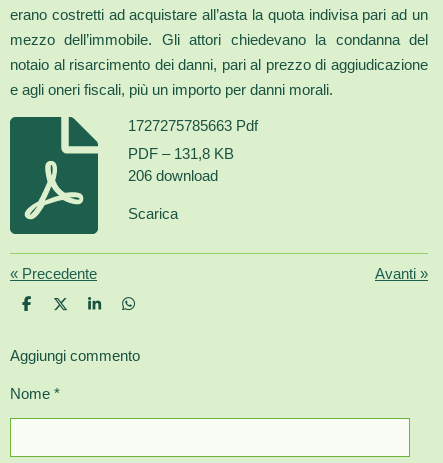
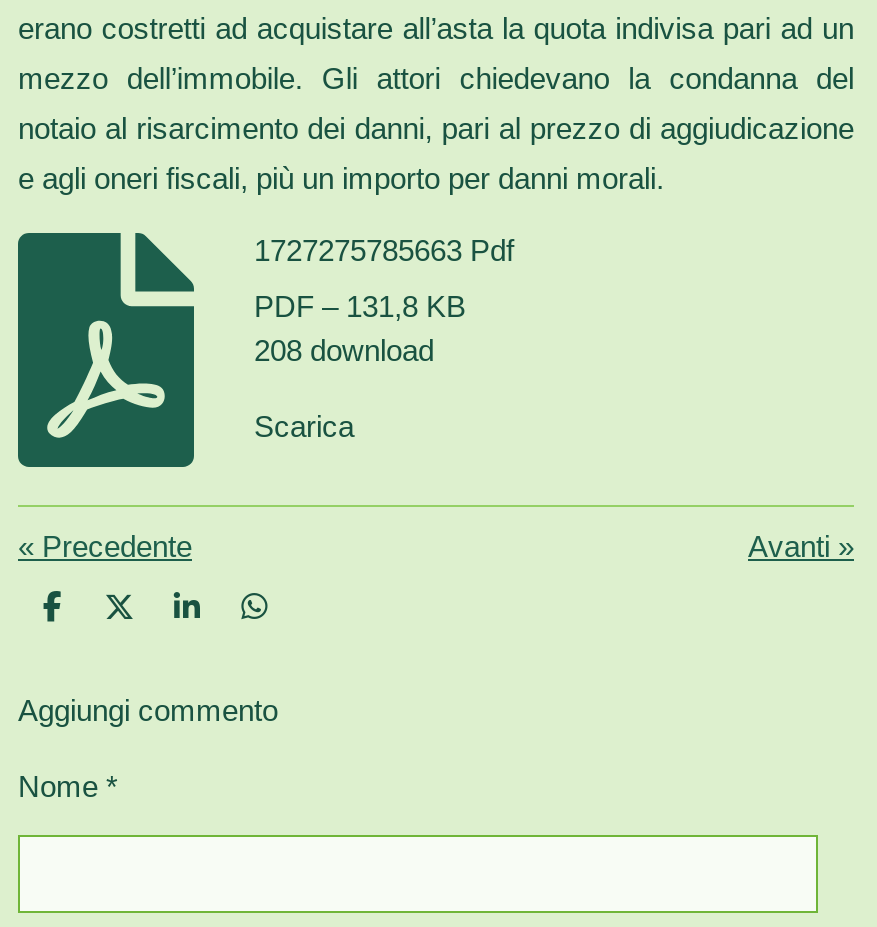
- 206 download
+ 208 download
